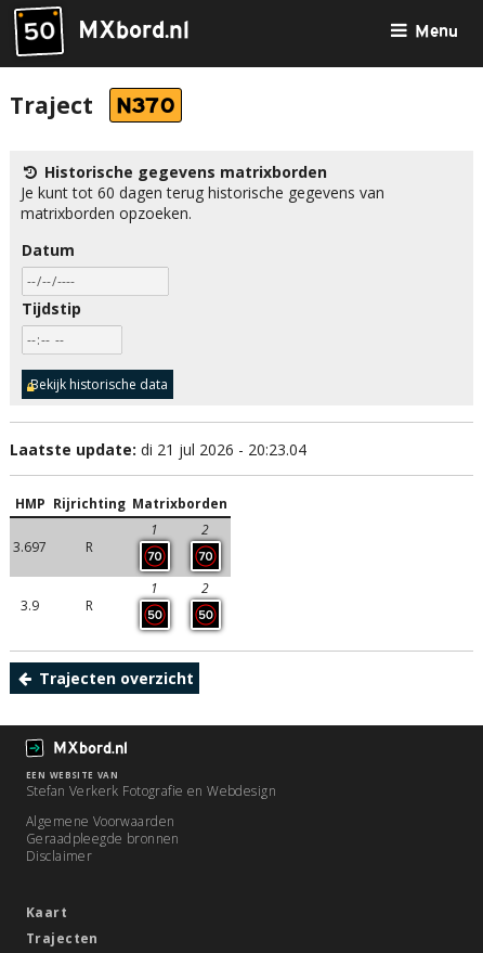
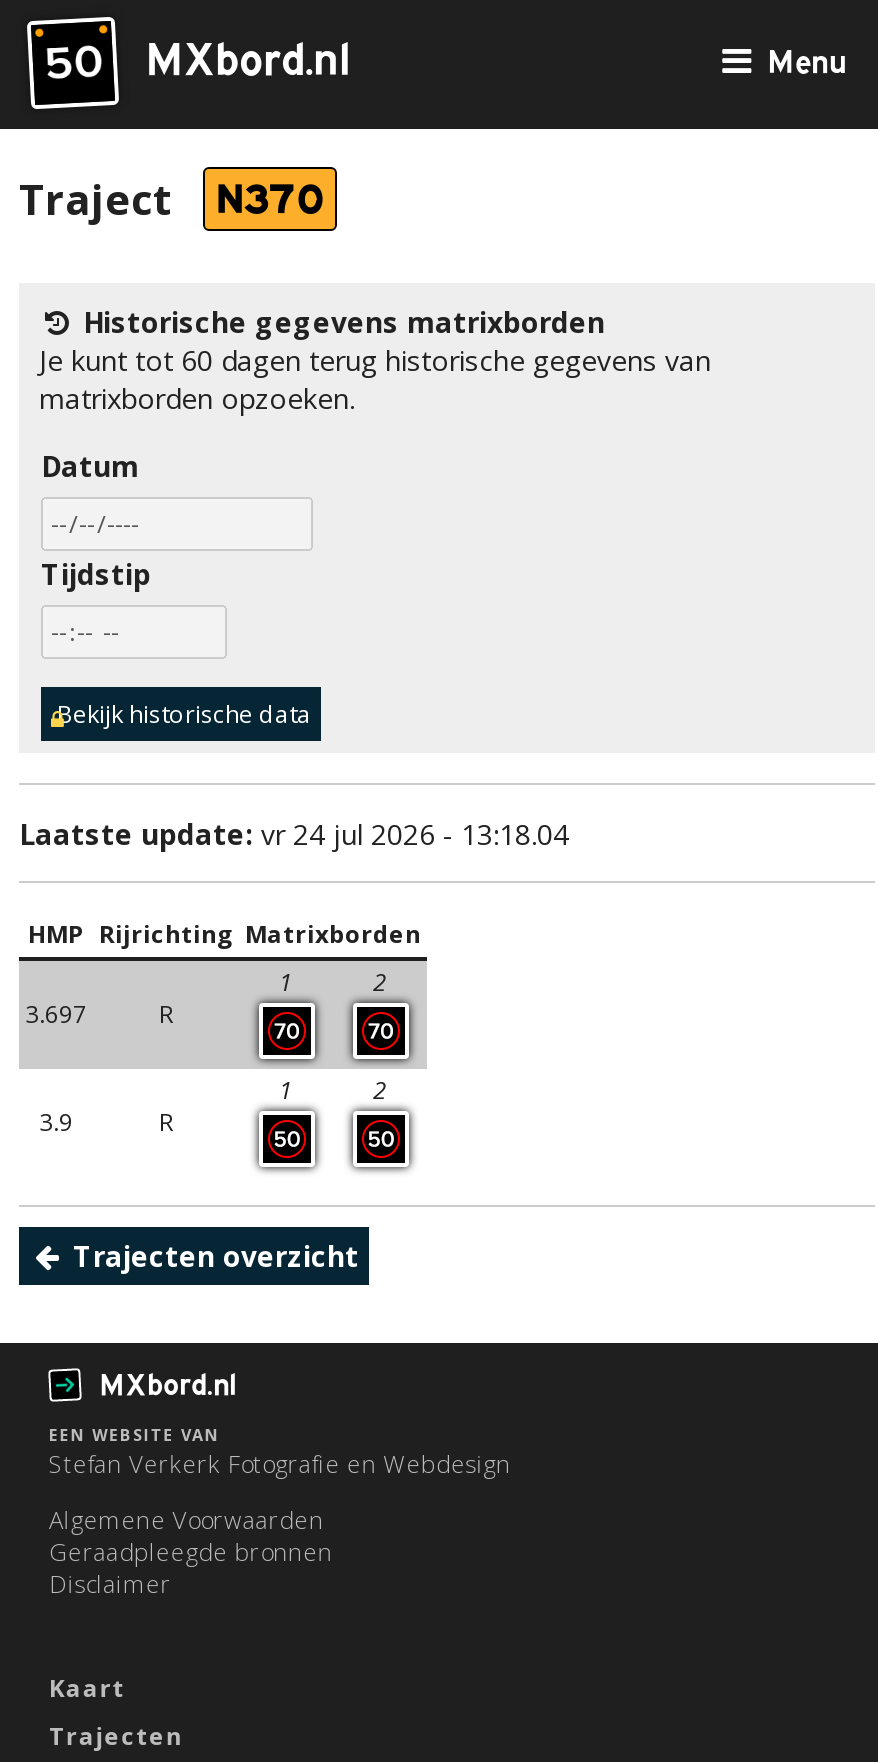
- Laatste update: di 21 jul 2026 - 20:23.04
+ Laatste update: vr 24 jul 2026 - 13:18.04
